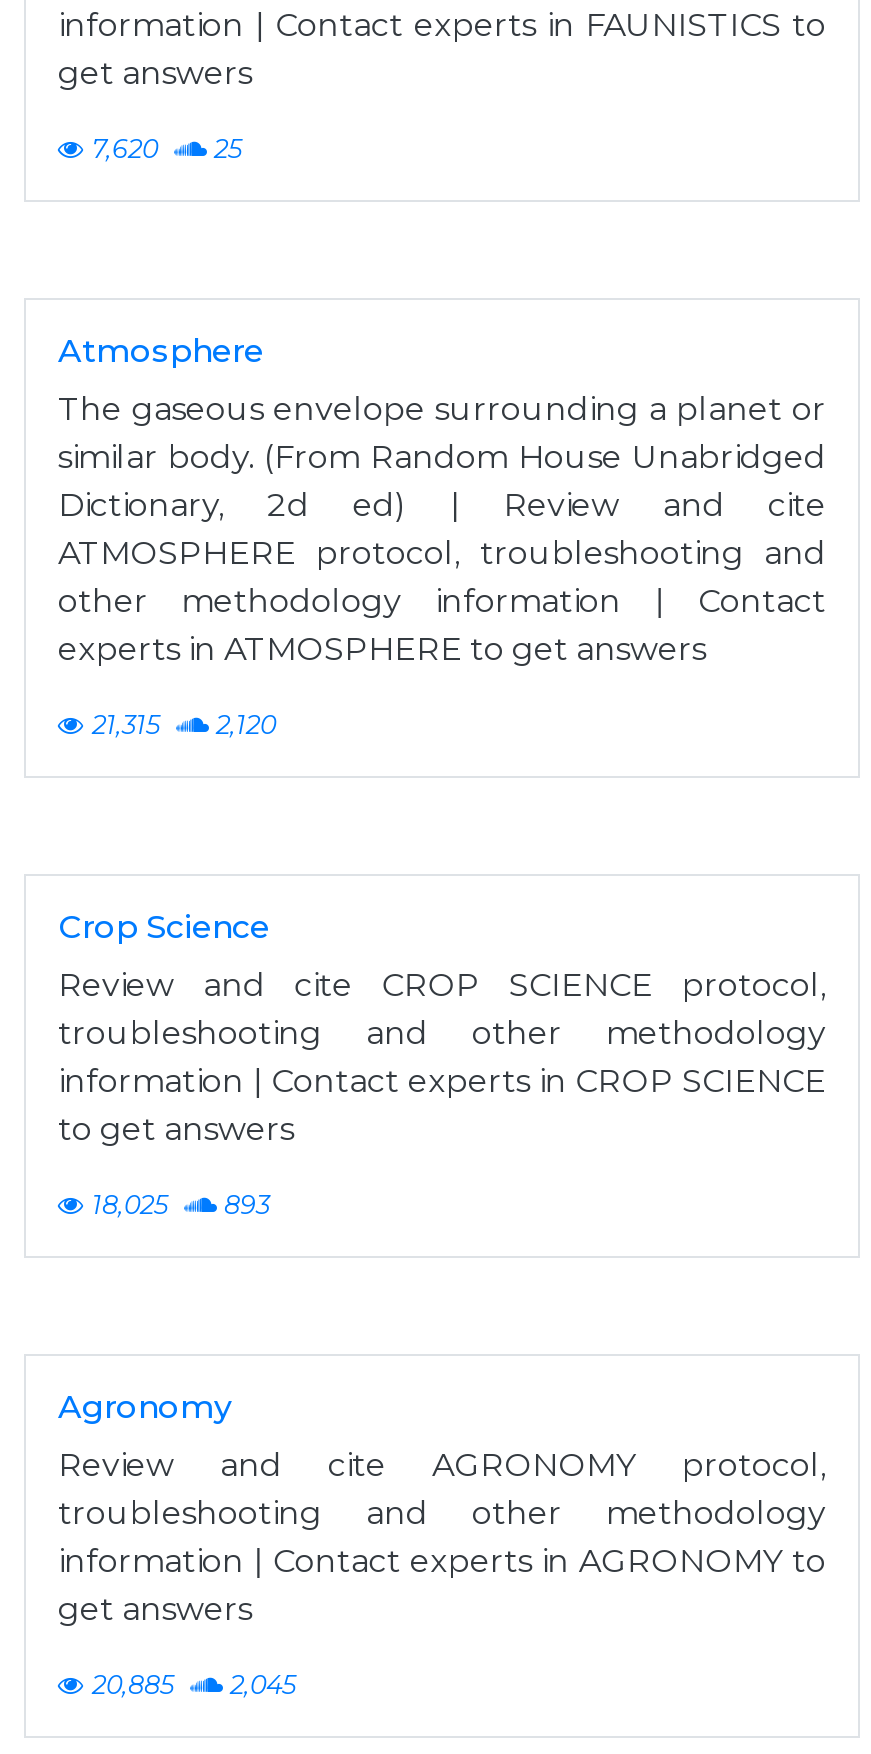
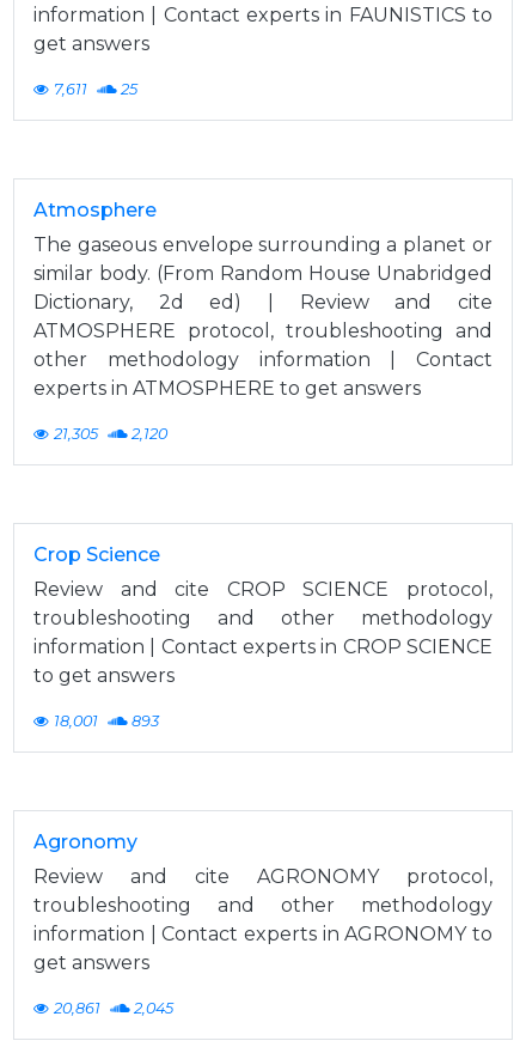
- 7,620 25
+ 7,611 25

- 21,315 2,120
+ 21,305 2,120

- 18,025 893
+ 18,001 893

- 20,885 2,045
+ 20,861 2,045
